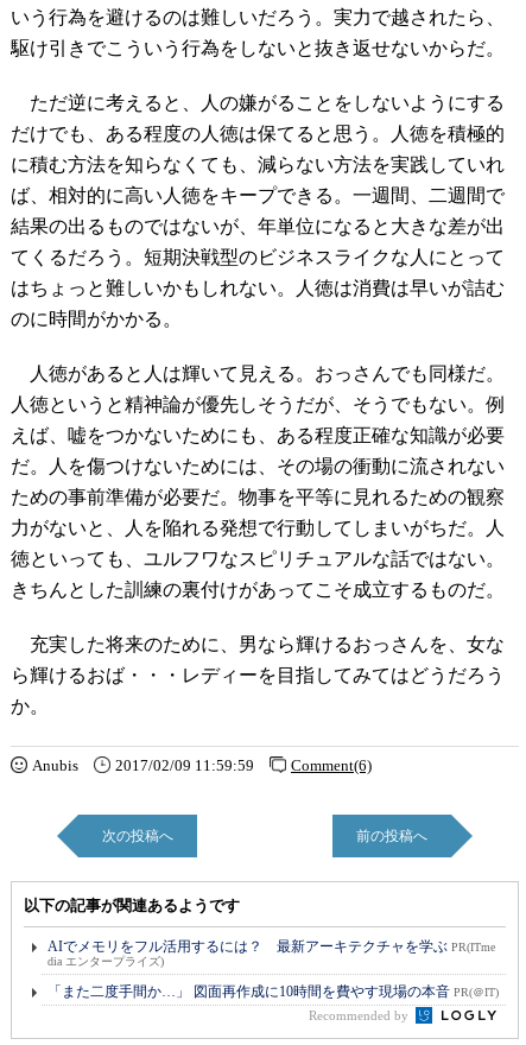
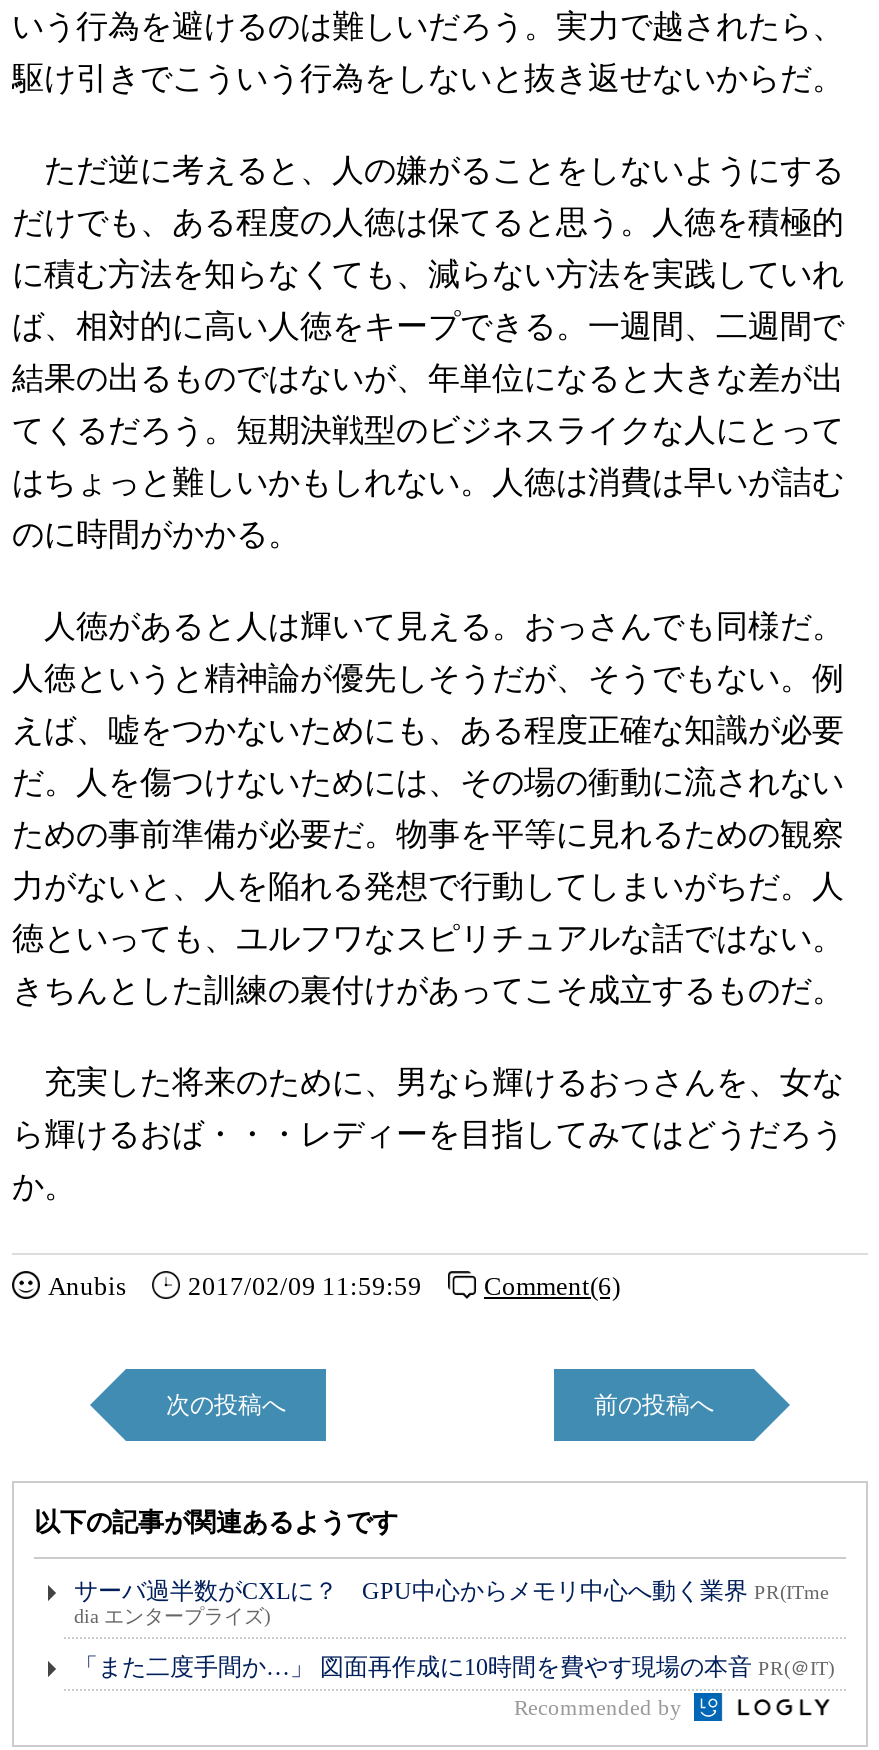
- AIでメモリをフル活用するには？ 最新アーキテクチャを学ぶPR(ITme
+ サーバ過半数がCXLに？ GPU中心からメモリ中心へ動く業界PR(ITme
